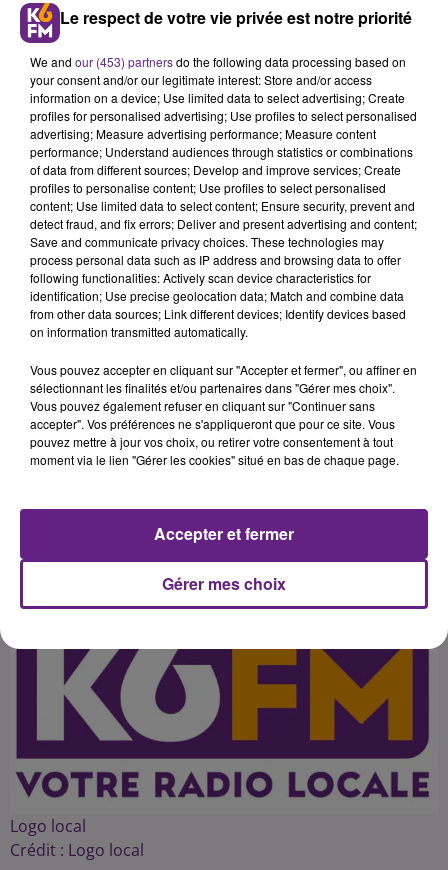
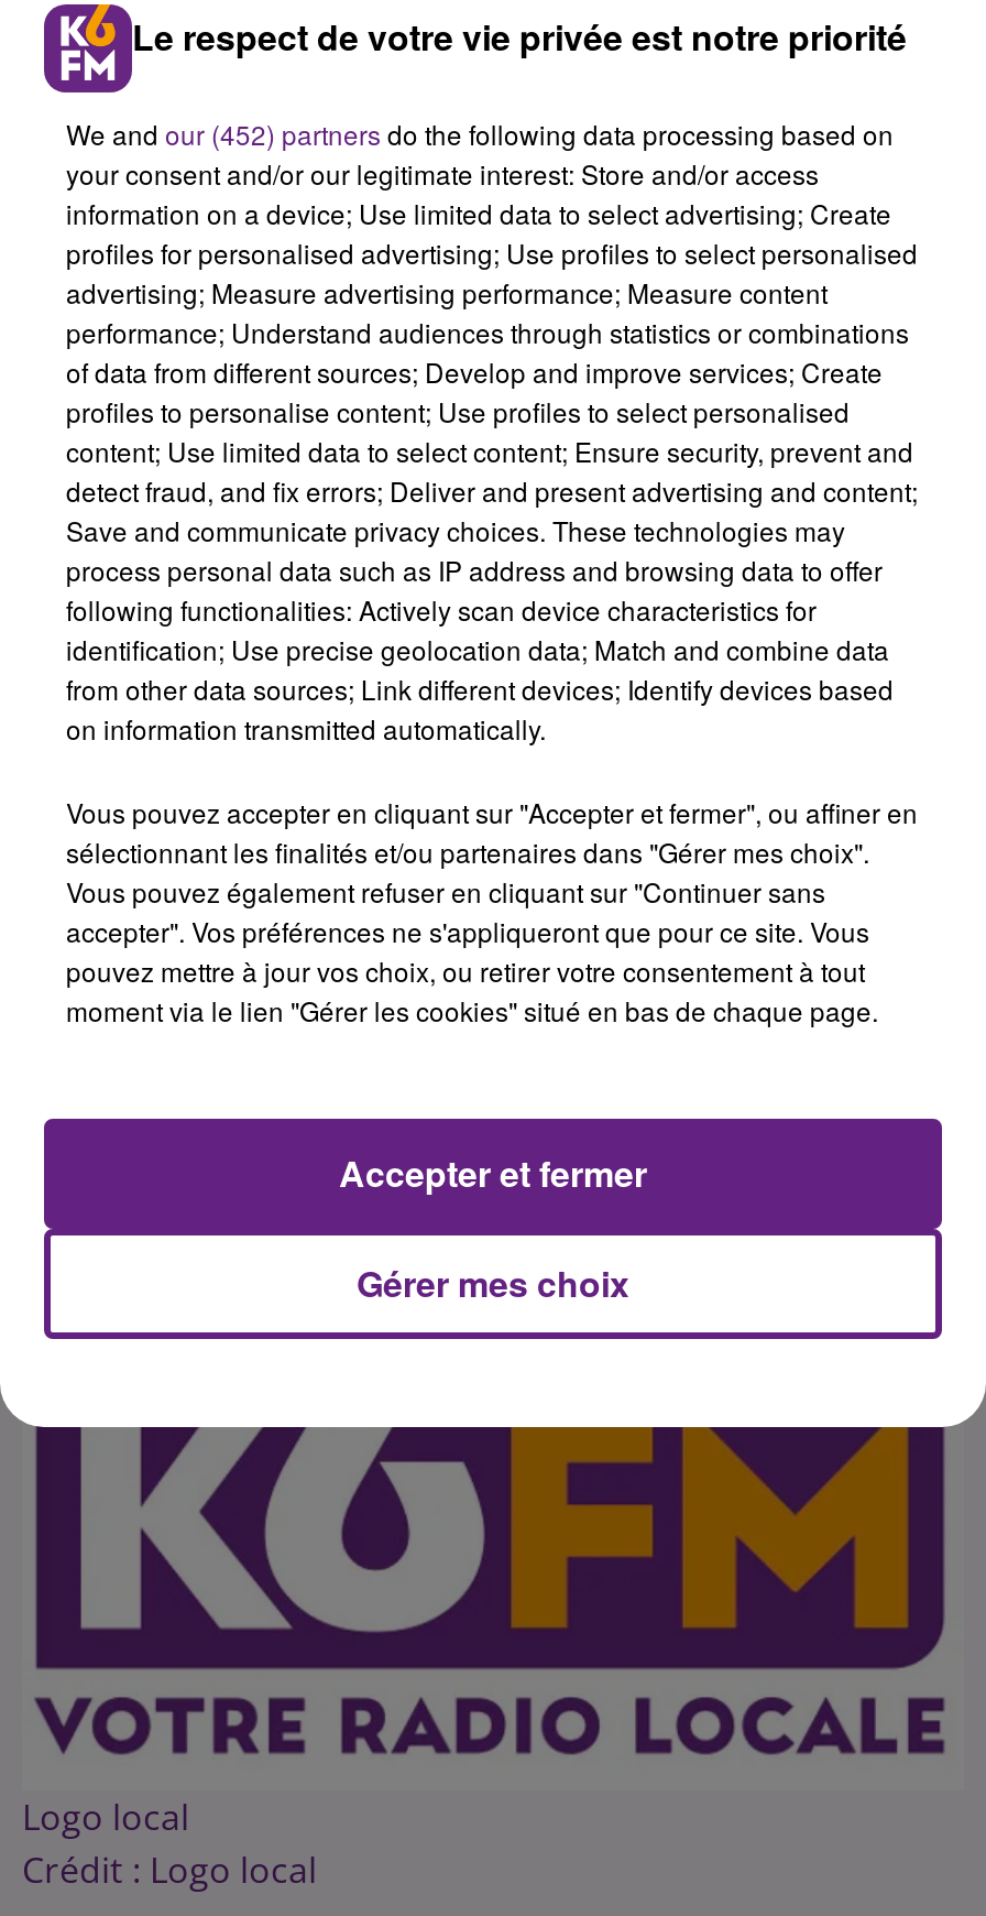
- We and our (453) partners do the following data processing based on
+ We and our (452) partners do the following data processing based on
